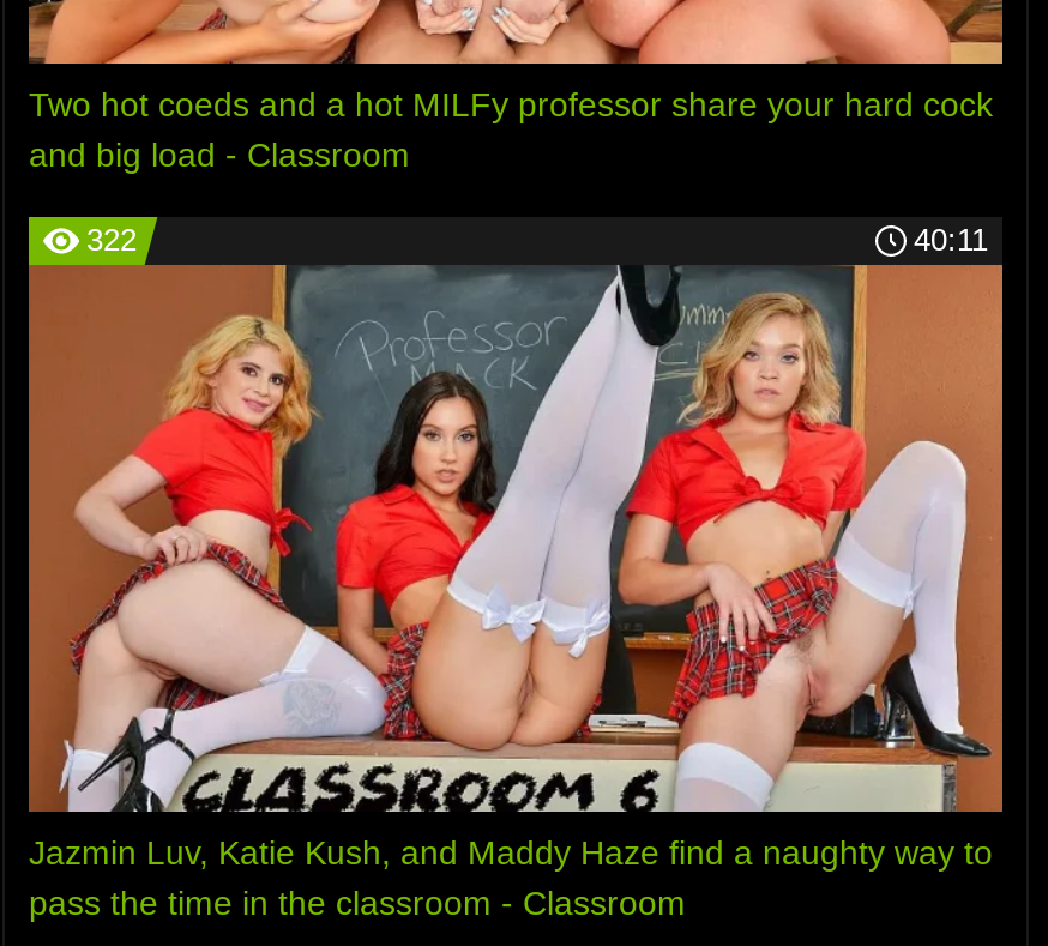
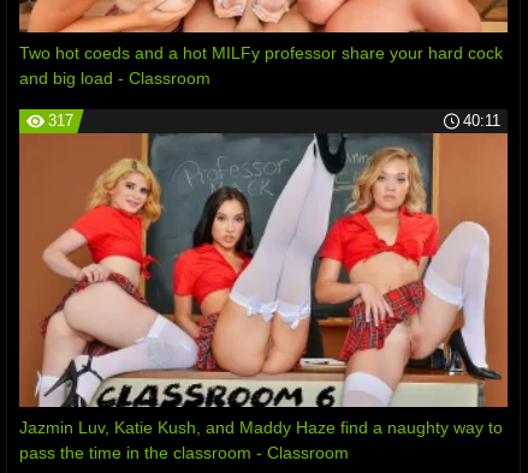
- 322
+ 317
